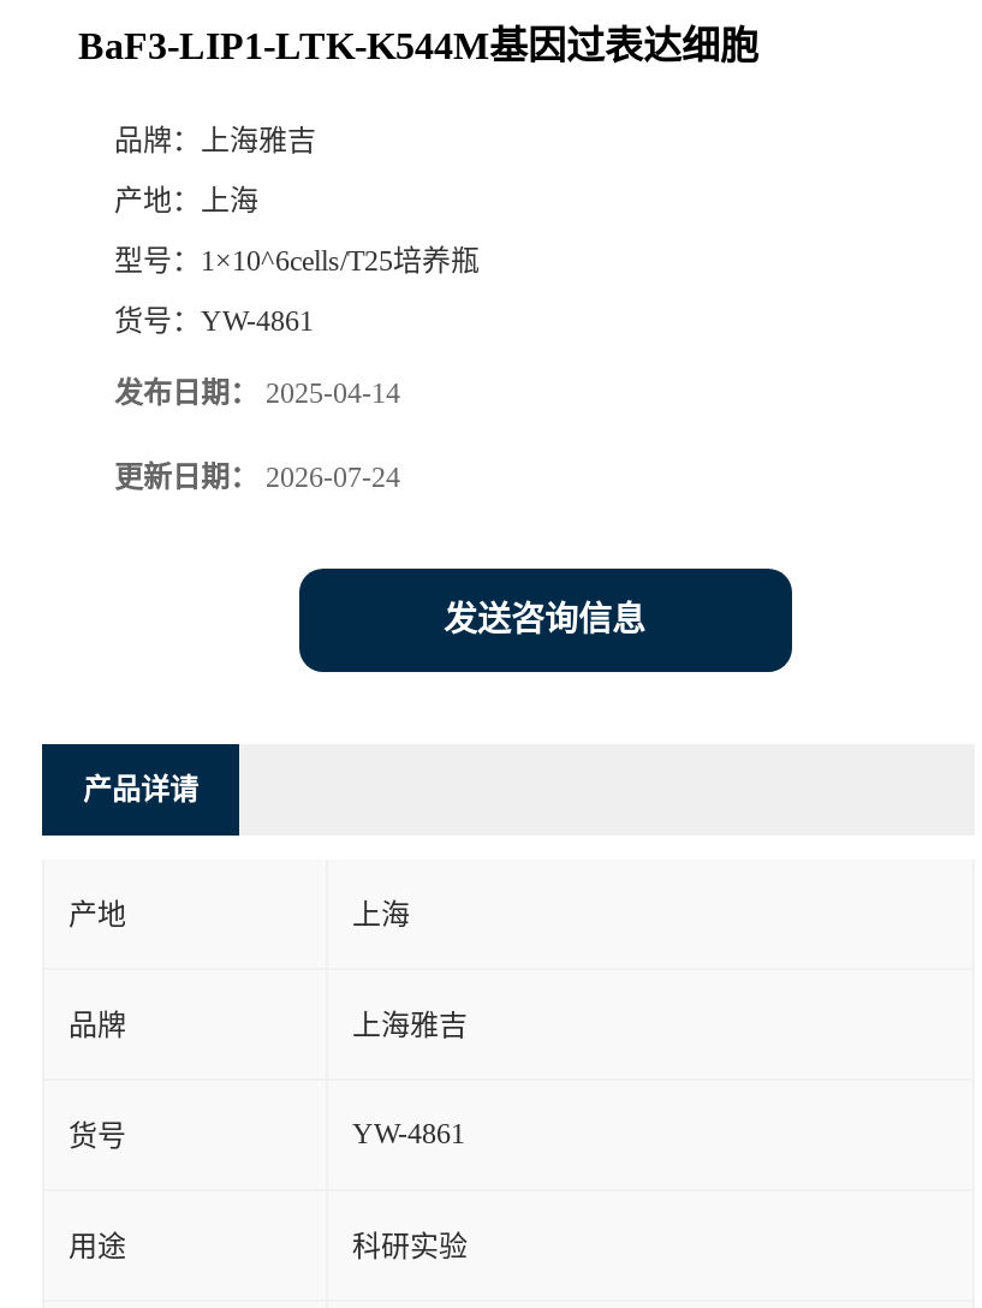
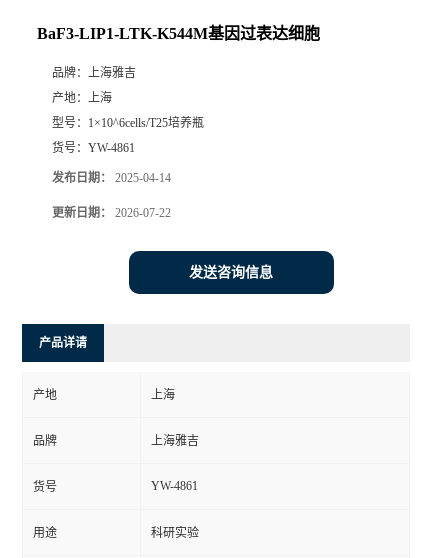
- 更新日期：2026-07-24
+ 更新日期：2026-07-22
